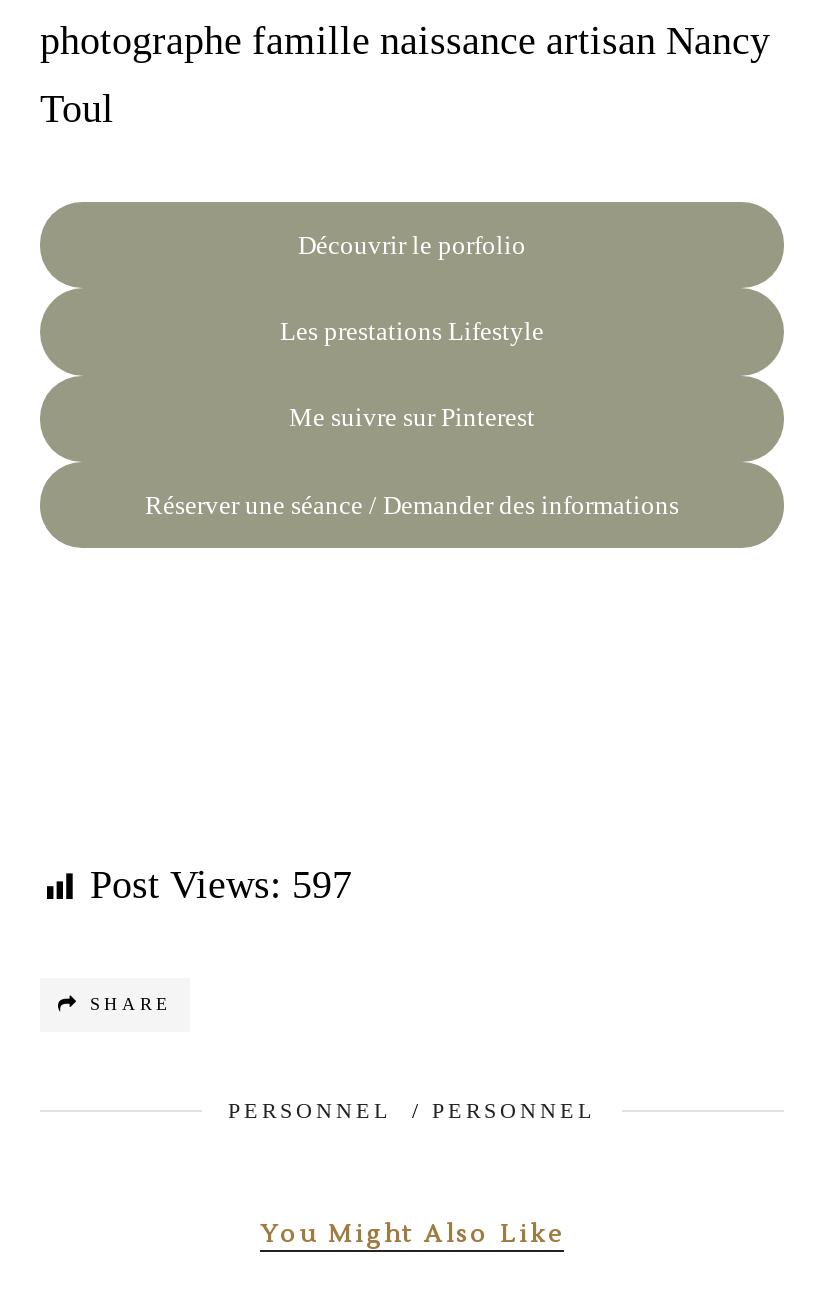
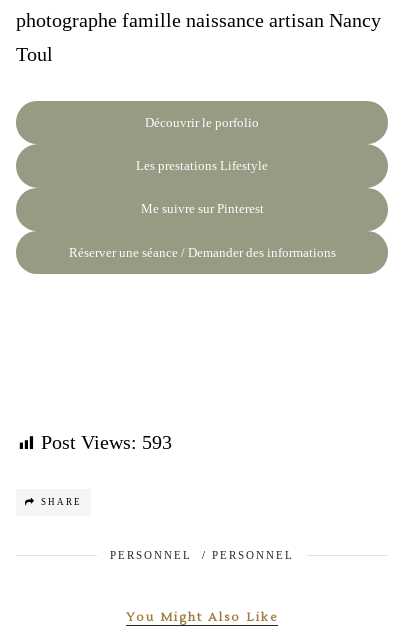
- Post Views: 597
+ Post Views: 593
